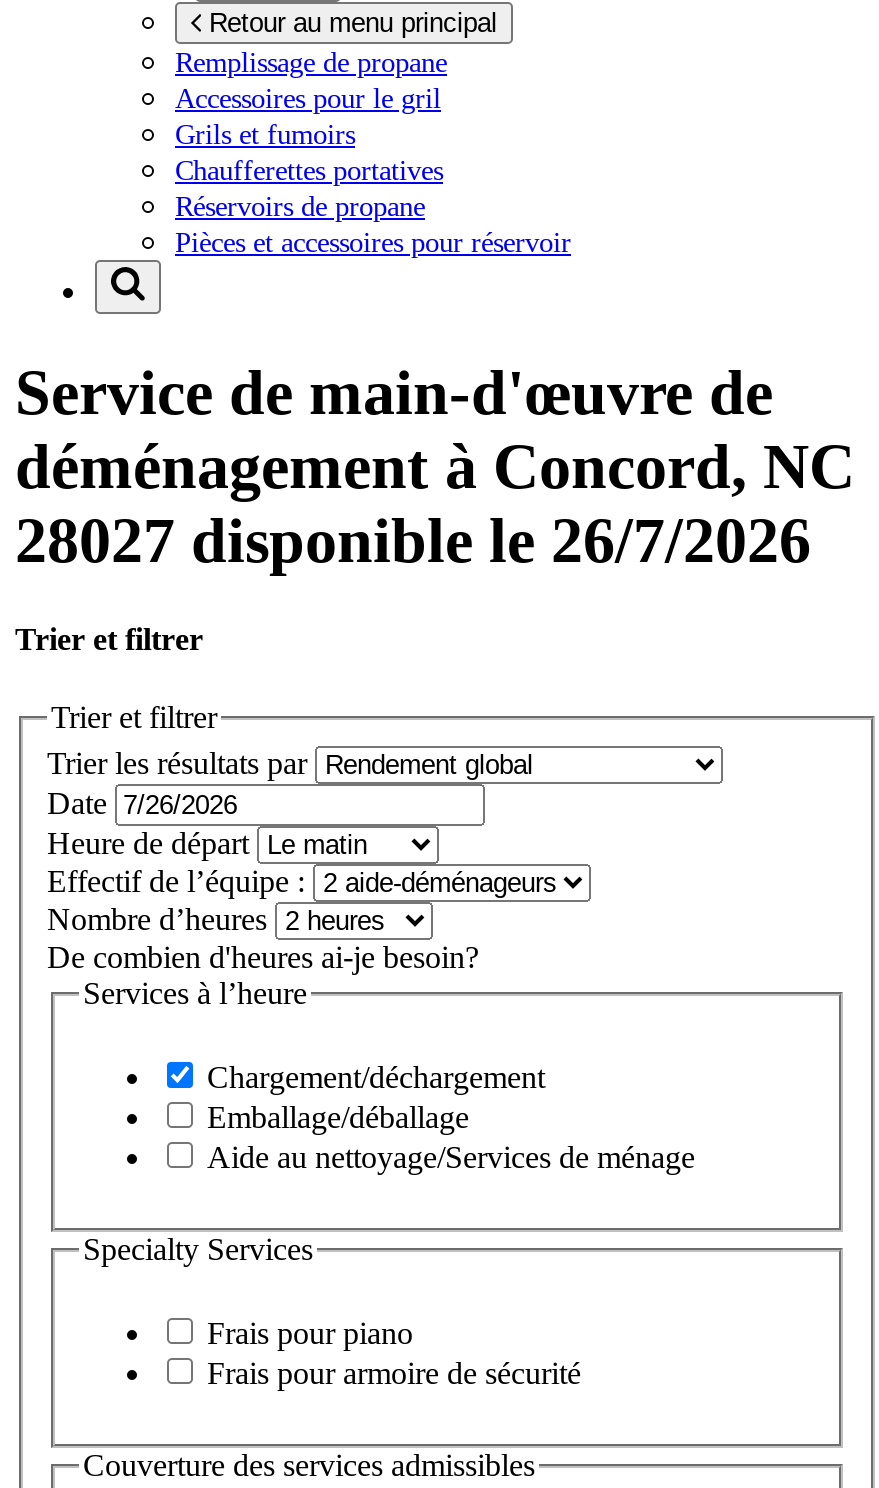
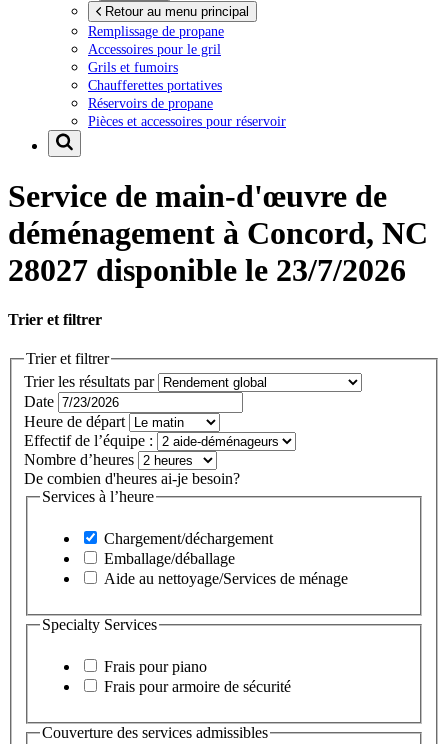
- 28027 disponible le 26/7/2026
+ 28027 disponible le 23/7/2026
